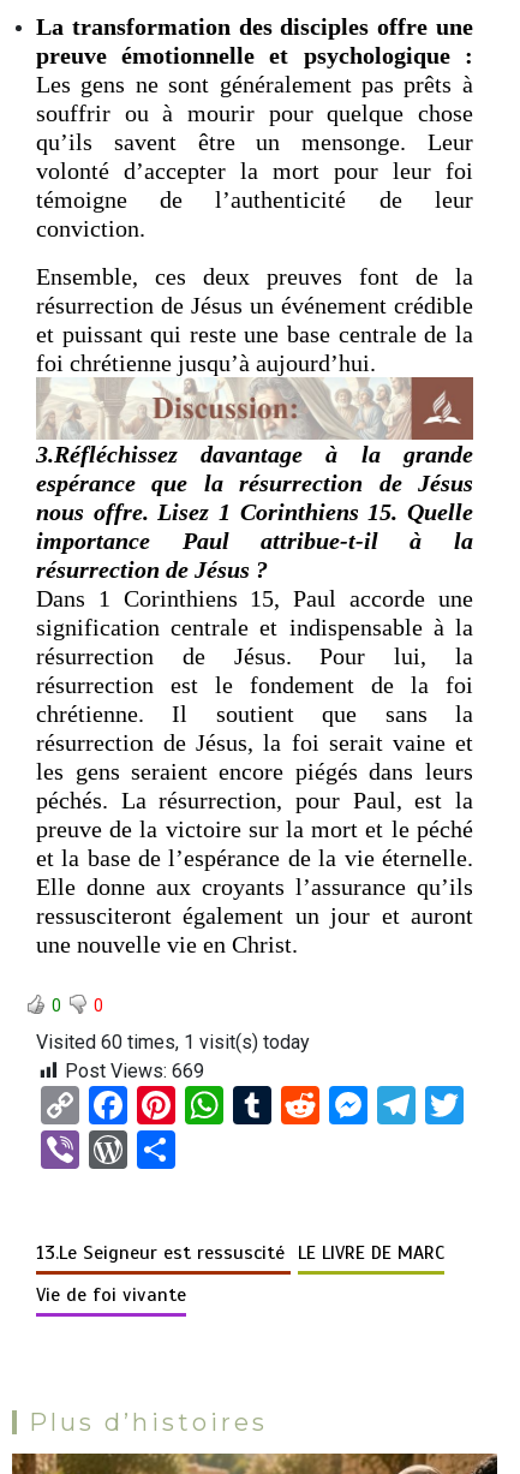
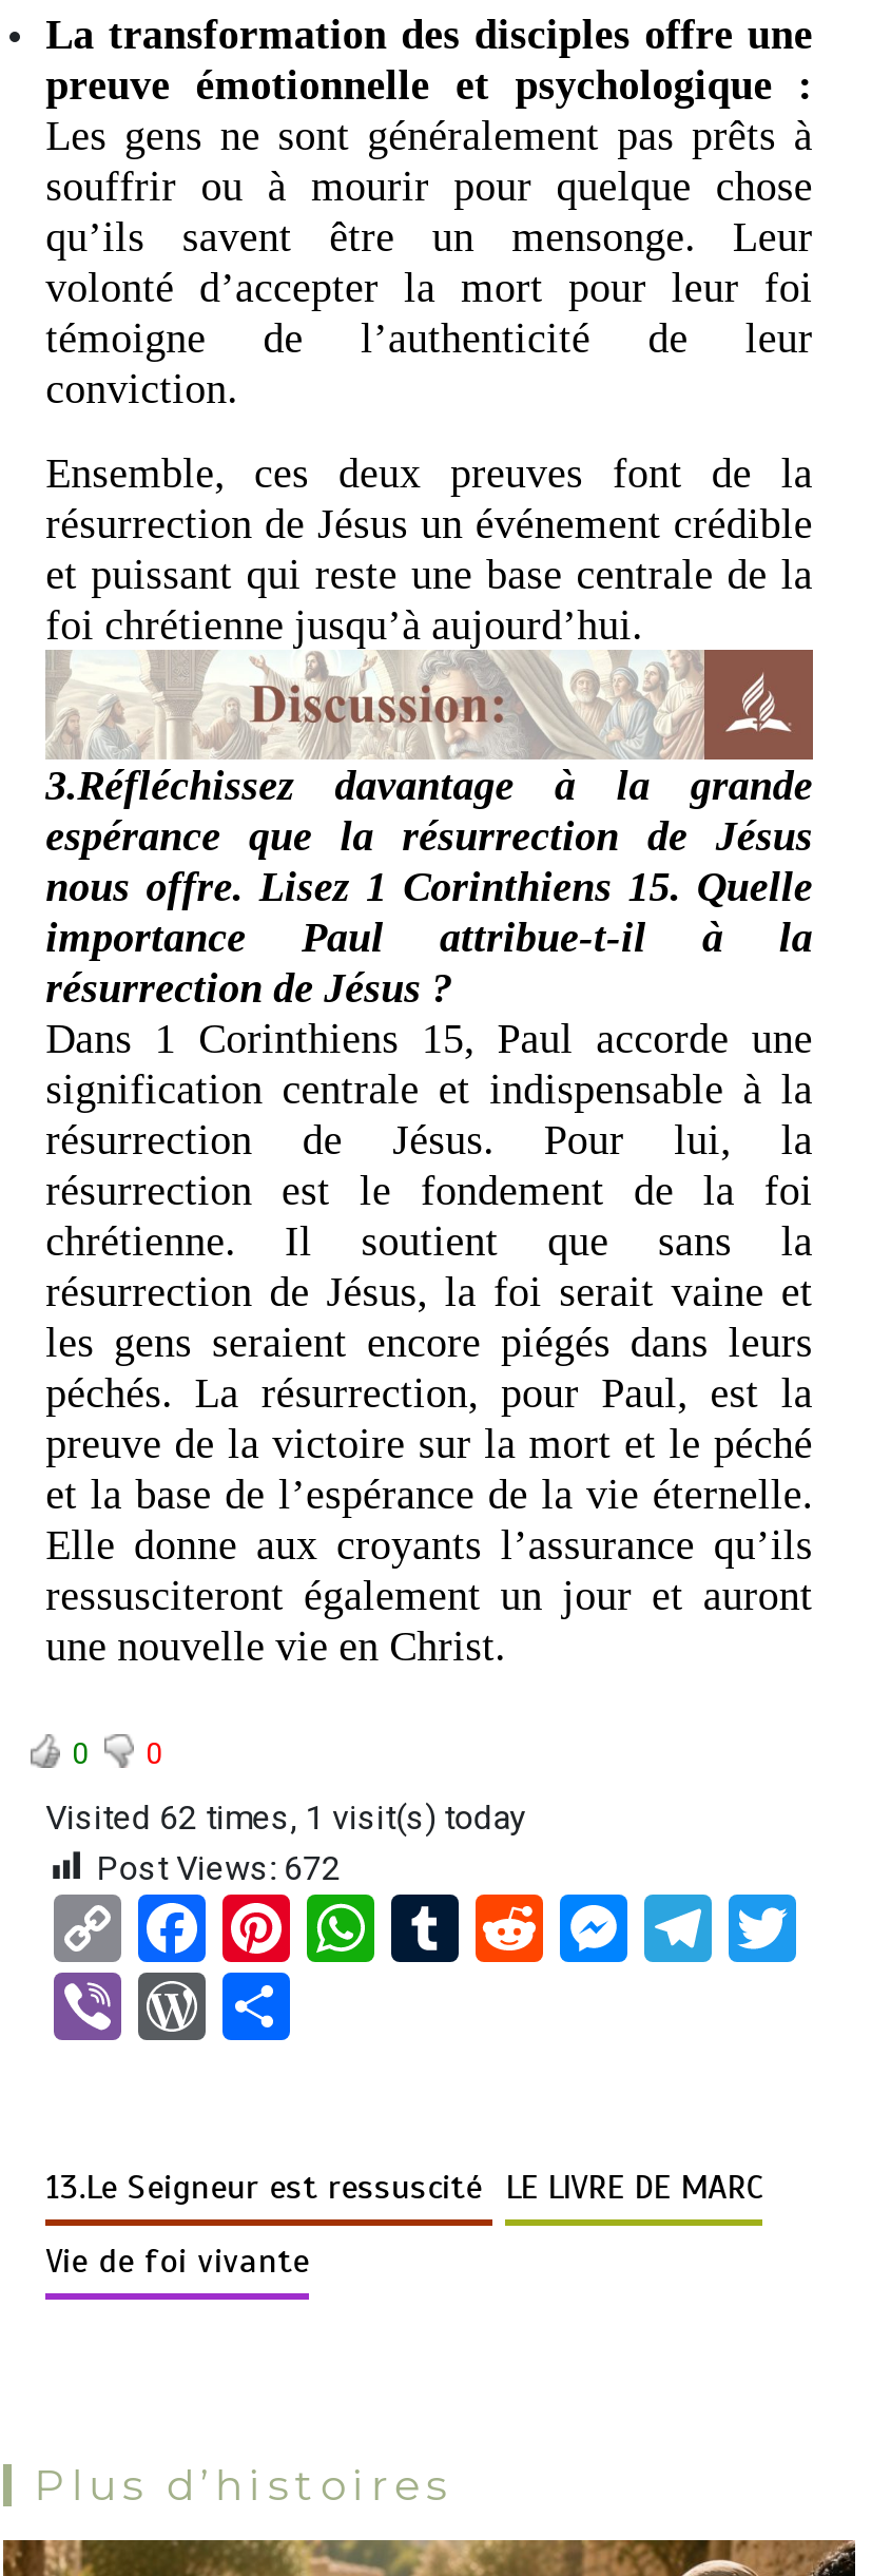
- Visited 60 times, 1 visit(s) today
+ Visited 62 times, 1 visit(s) today

- Post Views: 669
+ Post Views: 672
